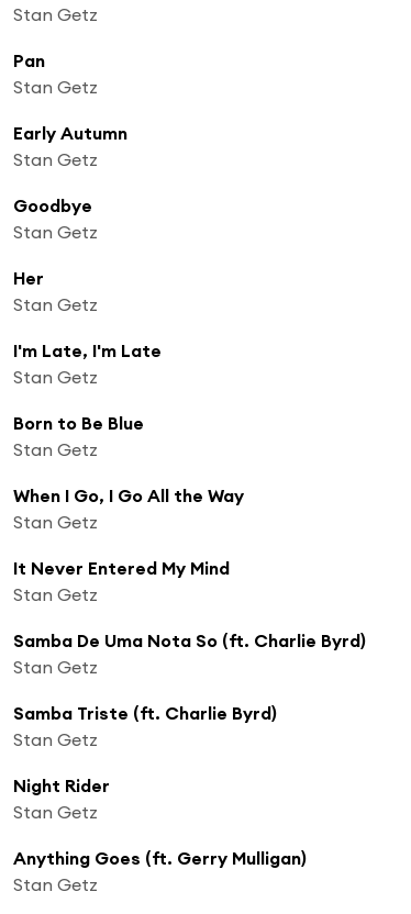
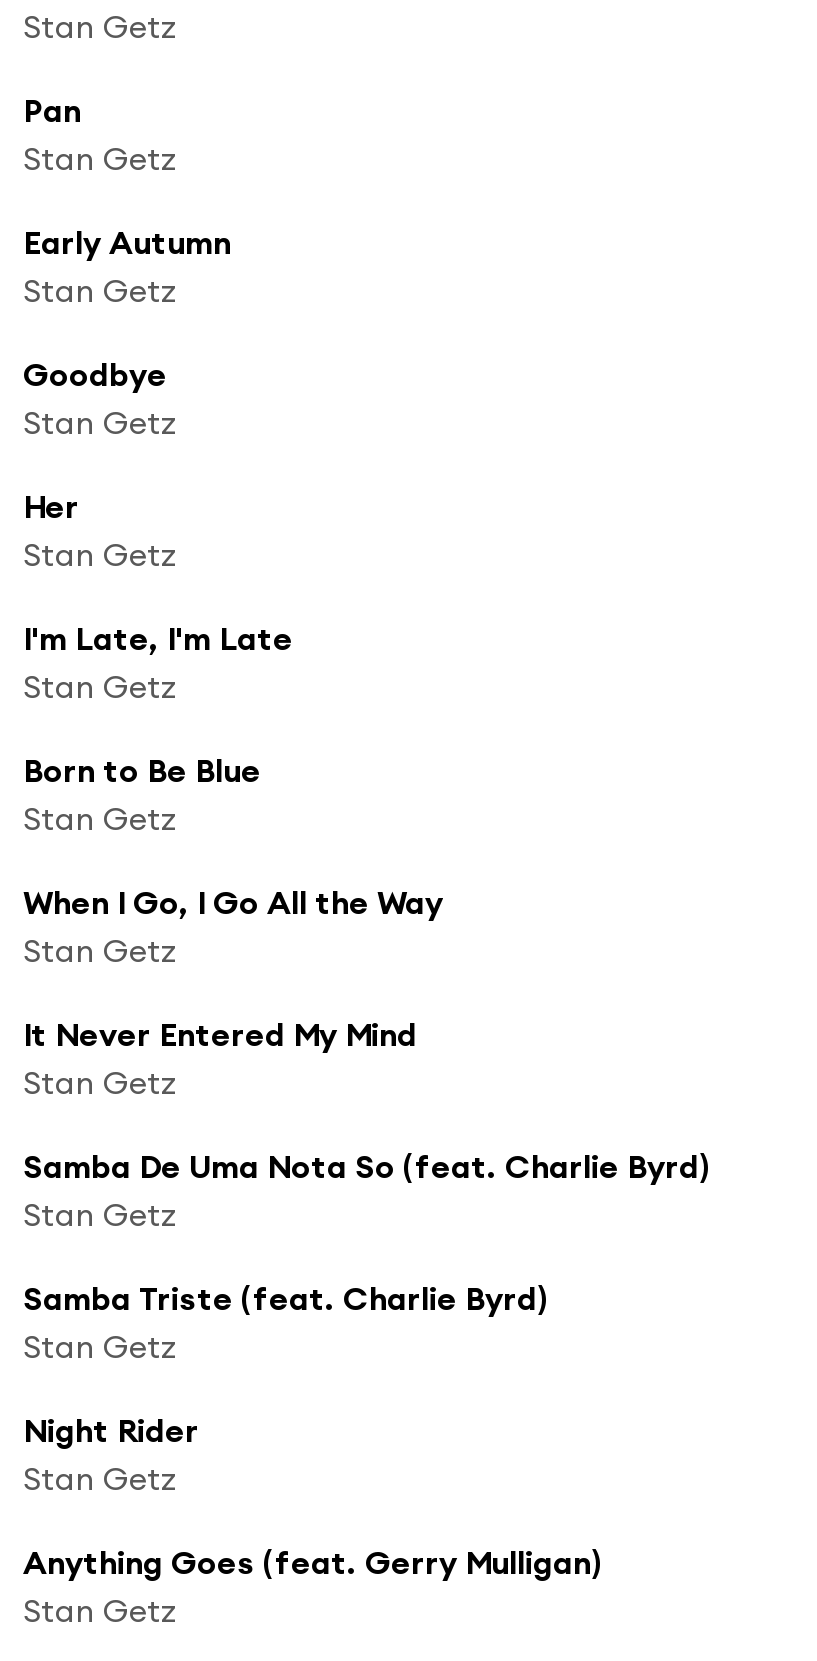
- Samba De Uma Nota So (ft. Charlie Byrd)
+ Samba De Uma Nota So (feat. Charlie Byrd)

- Samba Triste (ft. Charlie Byrd)
+ Samba Triste (feat. Charlie Byrd)

- Anything Goes (ft. Gerry Mulligan)
+ Anything Goes (feat. Gerry Mulligan)
